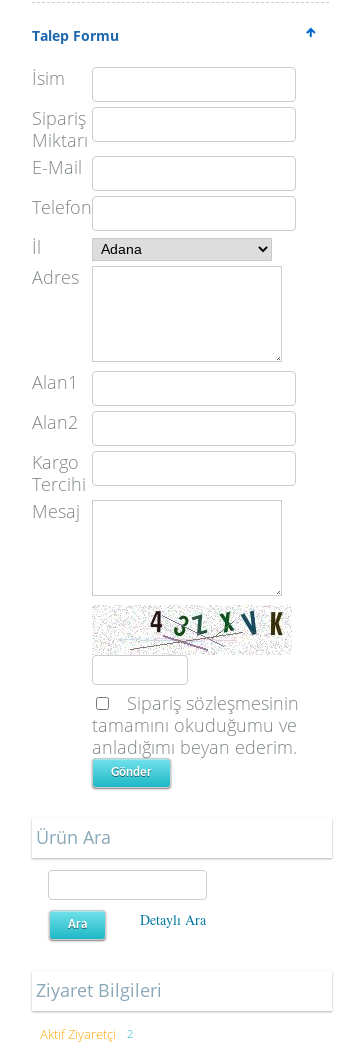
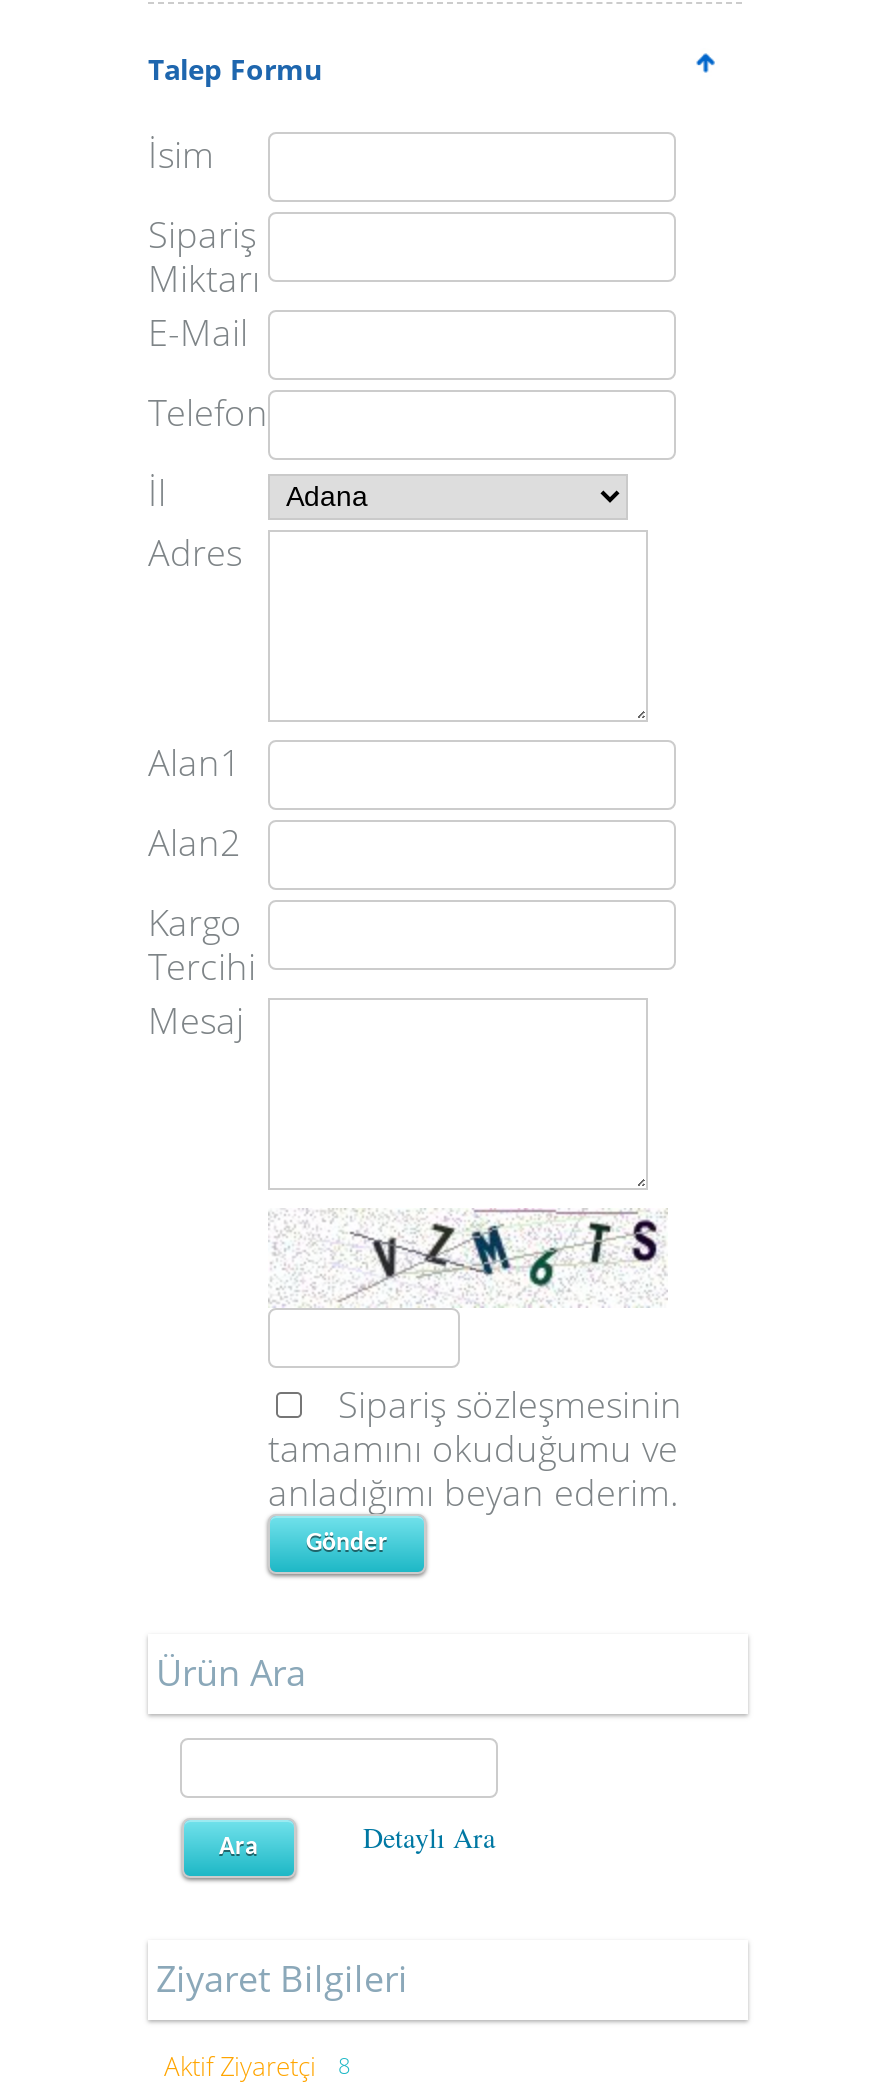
- [image]
+ [image]

- Aktif Ziyaretçi 2
+ Aktif Ziyaretçi 8
